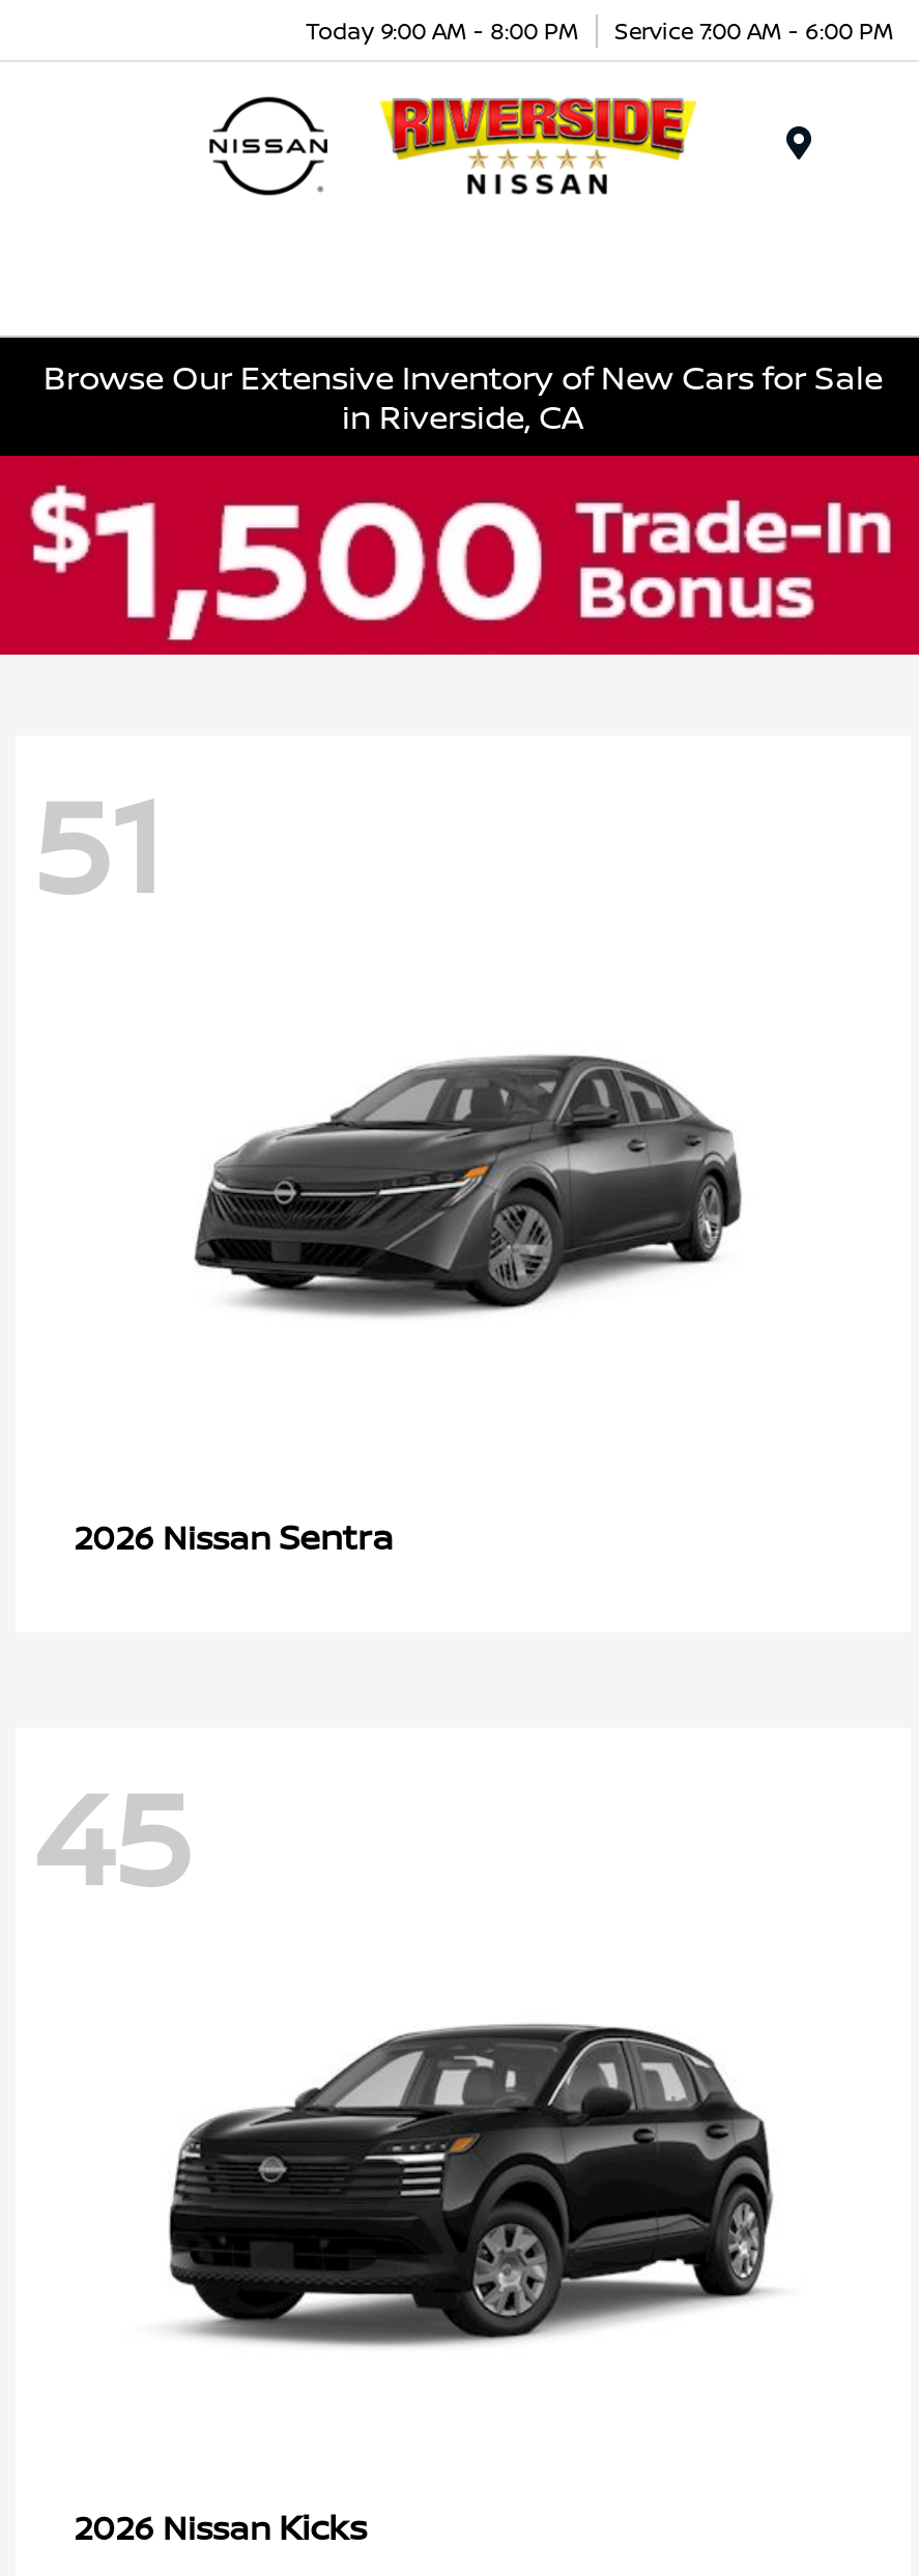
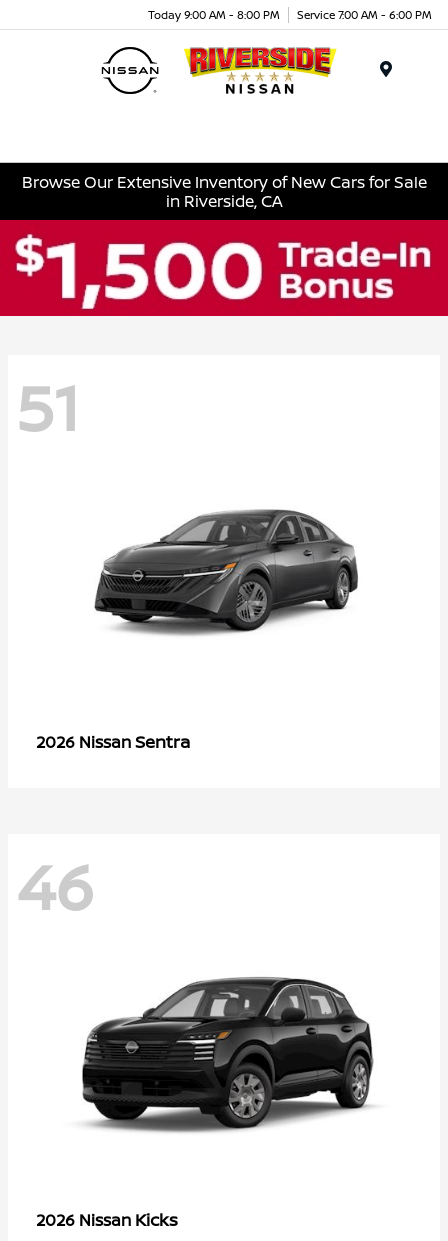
- 45
+ 46
